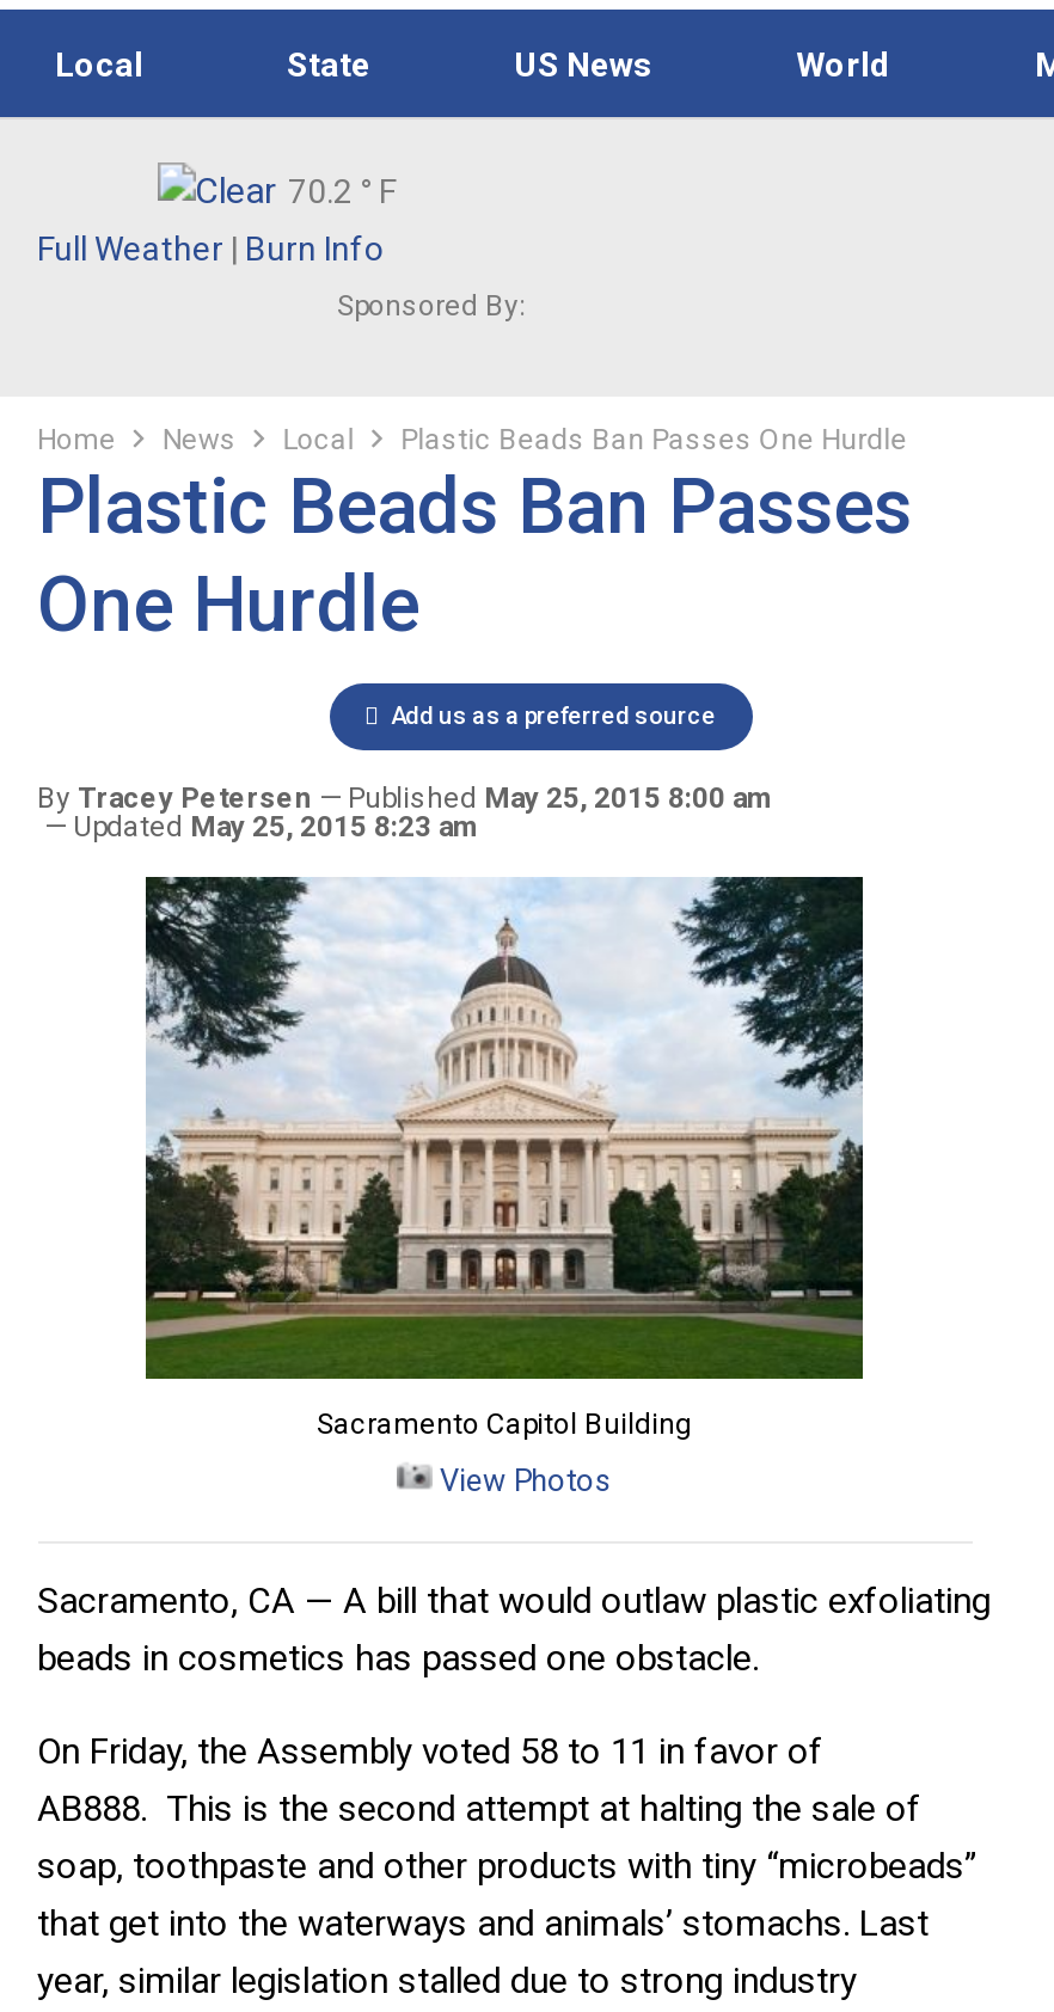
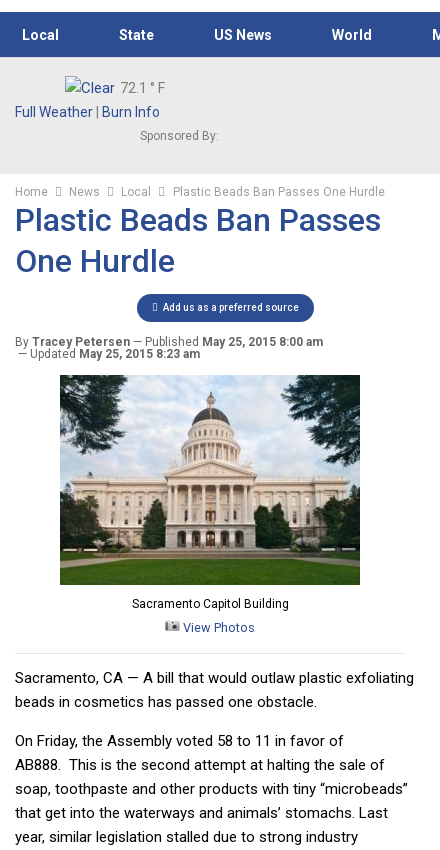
- 70.2 ° F
+ 72.1 ° F
